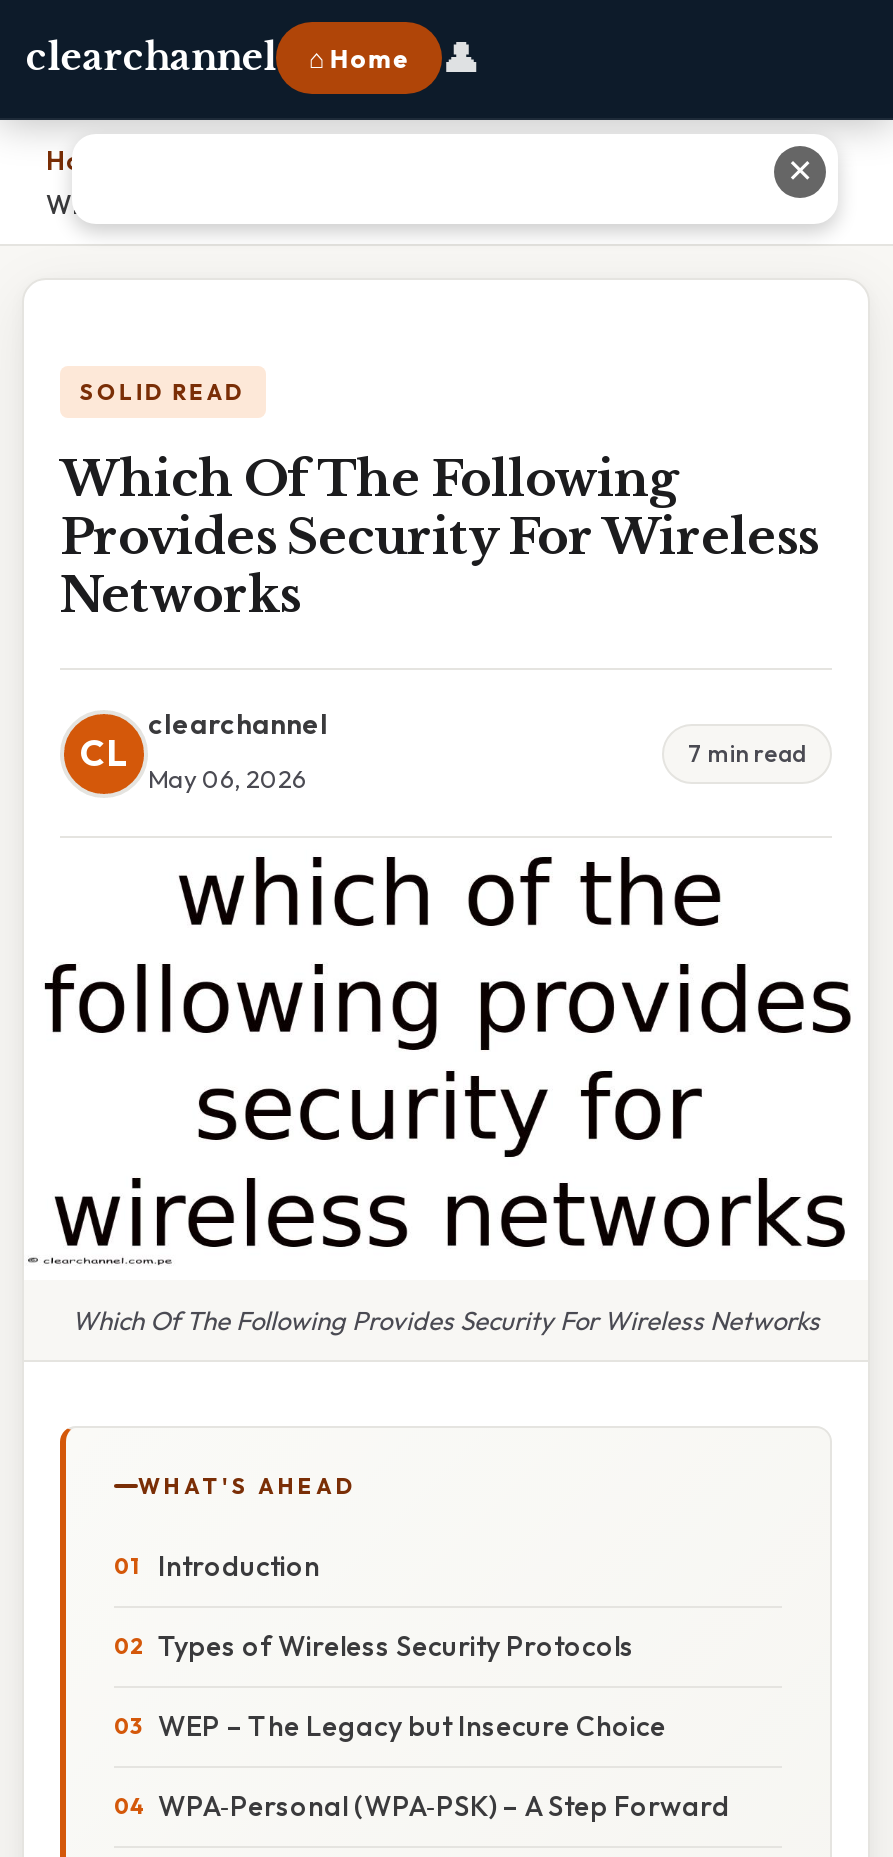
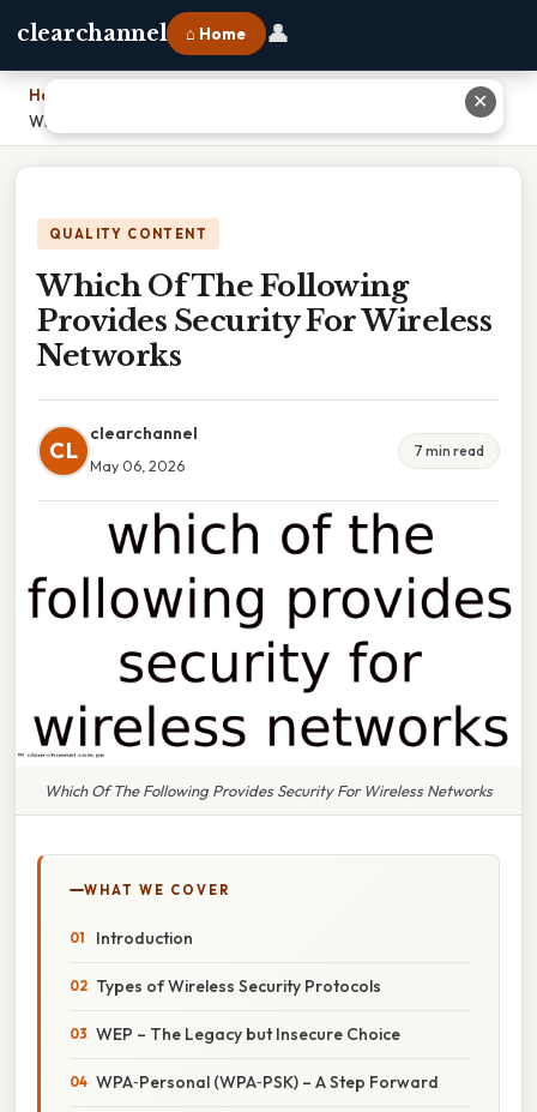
- SOLID READ
+ QUALITY CONTENT

- WHAT'S AHEAD
+ WHAT WE COVER
